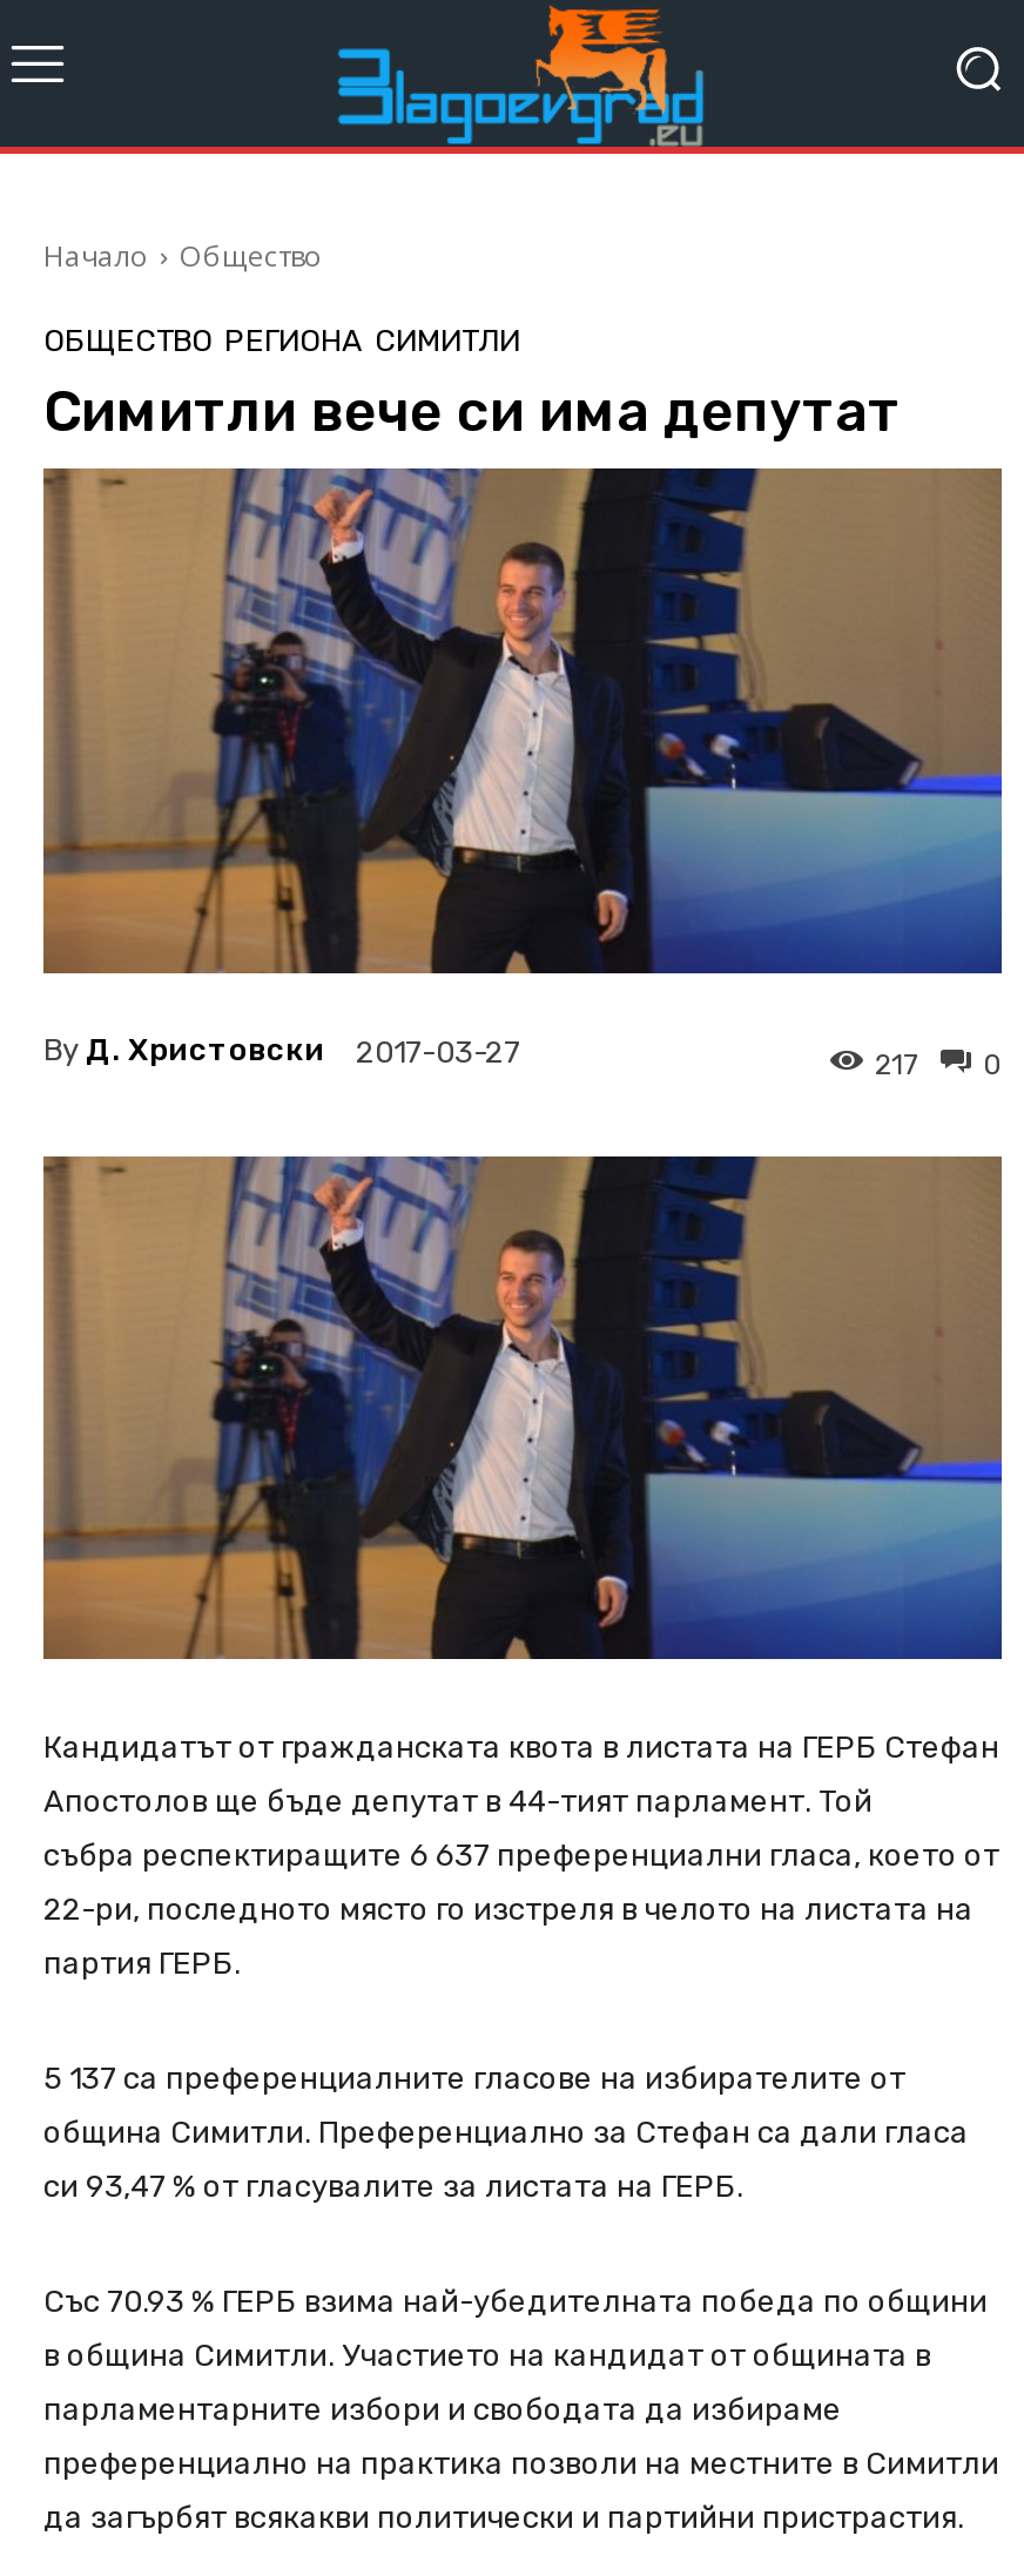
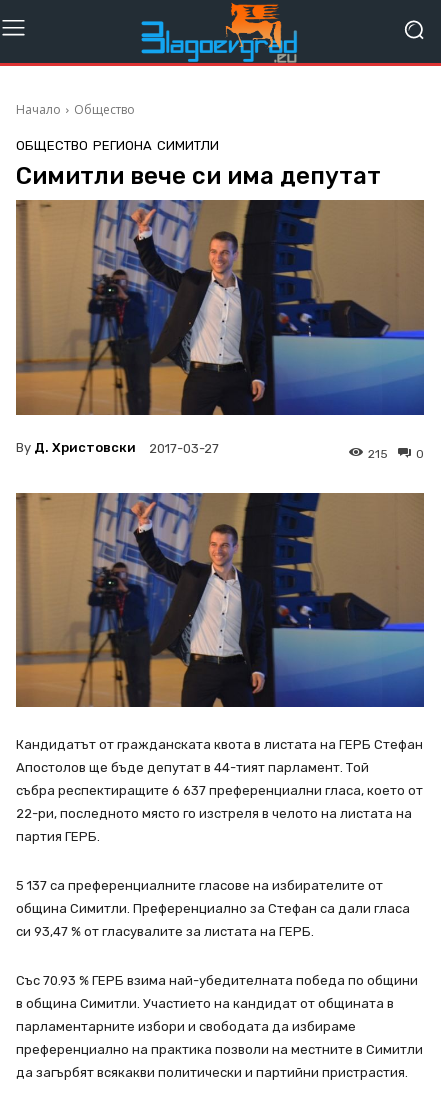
- 217 0
+ 215 0
